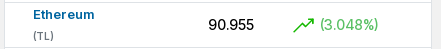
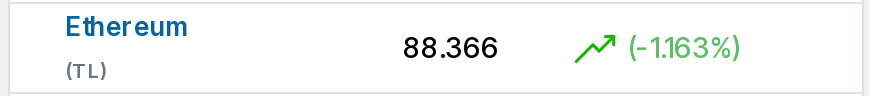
- 90.955
+ 88.366

- (3.048%)
+ (-1.163%)
